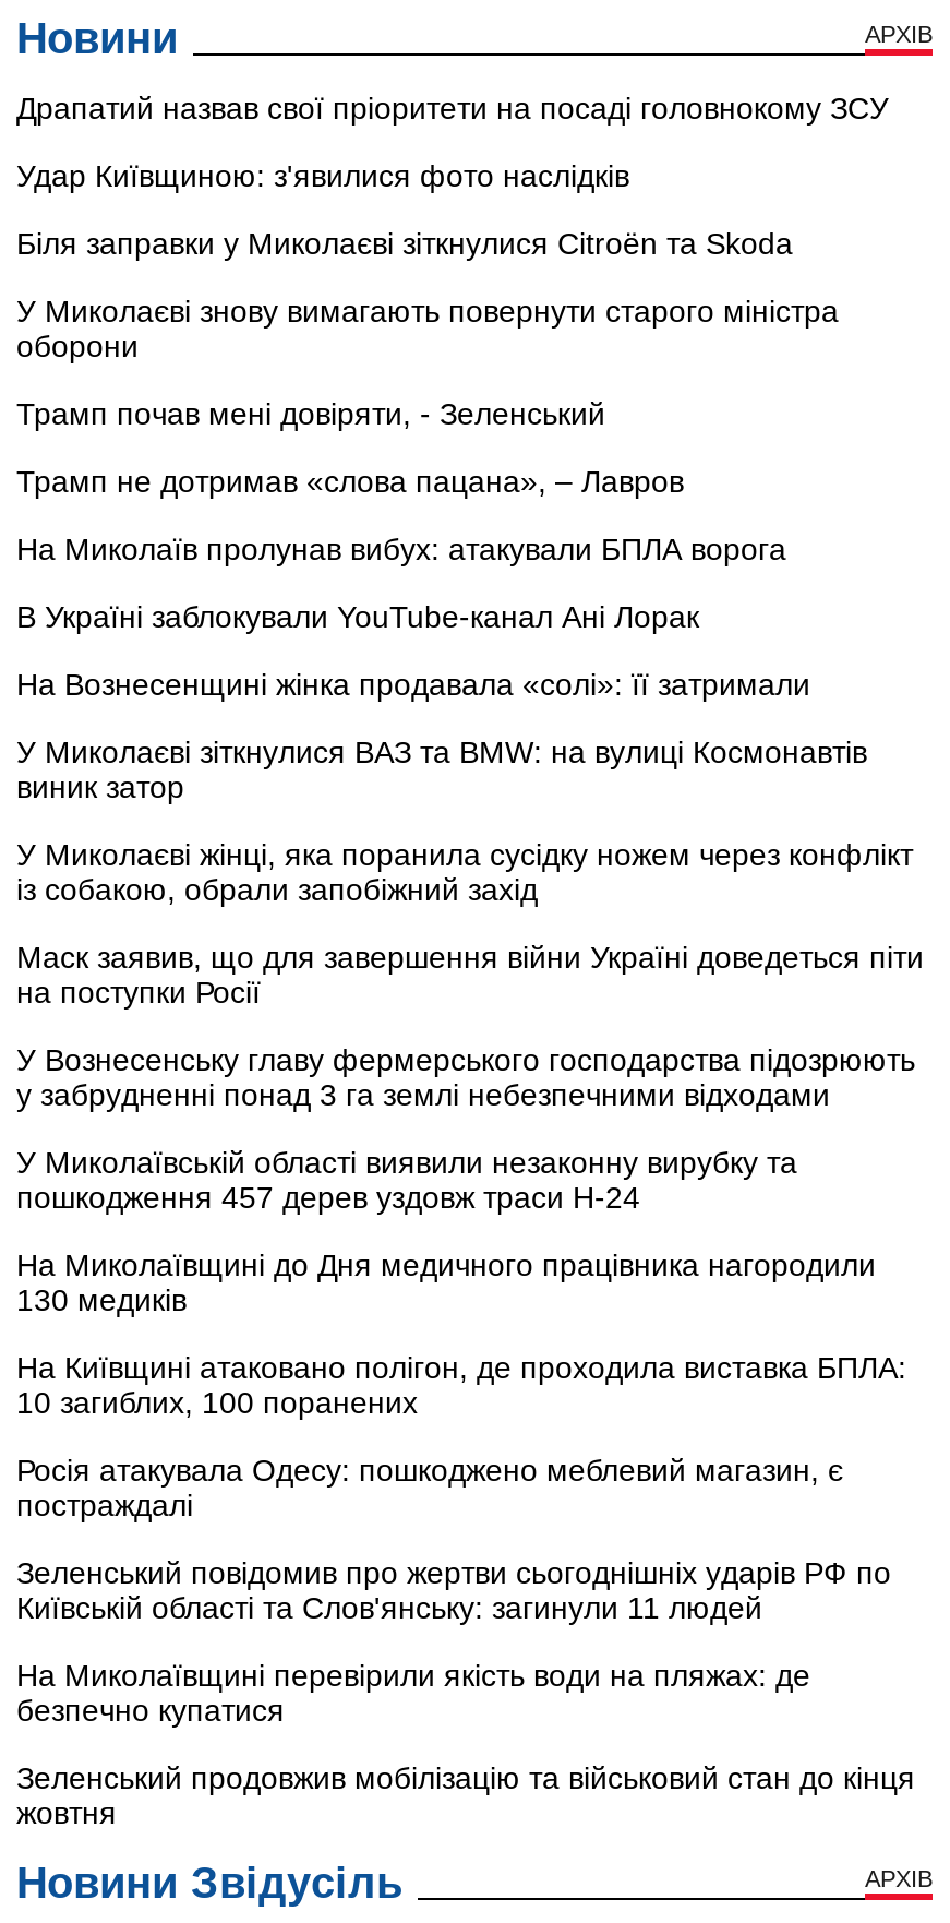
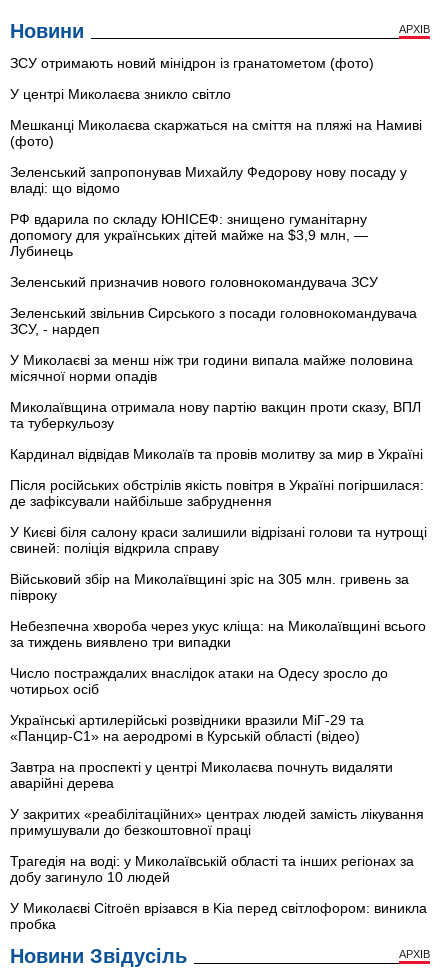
- Драпатий назвав свої пріоритети на посаді головнокому ЗСУ
+ ЗСУ отримають новий мінідрон із гранатометом (фото)

- Удар Київщиною: з'явилися фото наслідків
+ У центрі Миколаєва зникло світло

- Біля заправки у Миколаєві зіткнулися Citroën та Skoda
+ Мешканці Миколаєва скаржаться на сміття на пляжі на Намиві
+ (фото)

- У Миколаєві знову вимагають повернути старого міністра
- оборони
+ Зеленський запропонував Михайлу Федорову нову посаду у
+ владі: що відомо

- Трамп почав мені довіряти, - Зеленський
+ РФ вдарила по складу ЮНІСЕФ: знищено гуманітарну
+ допомогу для українських дітей майже на $3,9 млн, —
+ Лубинець

- Трамп не дотримав «слова пацана», – Лавров
+ Зеленський призначив нового головнокомандувача ЗСУ

- На Миколаїв пролунав вибух: атакували БПЛА ворога
+ Зеленський звільнив Сирського з посади головнокомандувача
+ ЗСУ, - нардеп

- В Україні заблокували YouTube-канал Ані Лорак
+ У Миколаєві за менш ніж три години випала майже половина
+ місячної норми опадів

- На Вознесенщині жінка продавала «солі»: її затримали
+ Миколаївщина отримала нову партію вакцин проти сказу, ВПЛ
+ та туберкульозу

- У Миколаєві зіткнулися ВАЗ та BMW: на вулиці Космонавтів
- виник затор
+ Кардинал відвідав Миколаїв та провів молитву за мир в Україні

- У Миколаєві жінці, яка поранила сусідку ножем через конфлікт
- із собакою, обрали запобіжний захід
+ Після російських обстрілів якість повітря в Україні погіршилася:
+ де зафіксували найбільше забруднення

- Маск заявив, що для завершення війни Україні доведеться піти
- на поступки Росії
+ У Києві біля салону краси залишили відрізані голови та нутрощі
+ свиней: поліція відкрила справу

- У Вознесенську главу фермерського господарства підозрюють
- у забрудненні понад 3 га землі небезпечними відходами
+ Військовий збір на Миколаївщині зріс на 305 млн. гривень за
+ півроку

- У Миколаївській області виявили незаконну вирубку та
- пошкодження 457 дерев уздовж траси Н-24
+ Небезпечна хвороба через укус кліща: на Миколаївщині всього
+ за тиждень виявлено три випадки

- На Миколаївщині до Дня медичного працівника нагородили
- 130 медиків
+ Число постраждалих внаслідок атаки на Одесу зросло до
+ чотирьох осіб

- На Київщині атаковано полігон, де проходила виставка БПЛА:
- 10 загиблих, 100 поранених
+ Українські артилерійські розвідники вразили МіГ-29 та
+ «Панцир-С1» на аеродромі в Курській області (відео)

- Росія атакувала Одесу: пошкоджено меблевий магазин, є
- постраждалі
+ Завтра на проспекті у центрі Миколаєва почнуть видаляти
+ аварійні дерева

- Зеленський повідомив про жертви сьогоднішніх ударів РФ по
- Київській області та Слов'янську: загинули 11 людей
+ У закритих «реабілітаційних» центрах людей замість лікування
+ примушували до безкоштовної праці

- На Миколаївщині перевірили якість води на пляжах: де
- безпечно купатися
+ Трагедія на воді: у Миколаївській області та інших регіонах за
+ добу загинуло 10 людей

- Зеленський продовжив мобілізацію та військовий стан до кінця
- жовтня
+ У Миколаєві Citroën врізався в Kia перед світлофором: виникла
+ пробка
